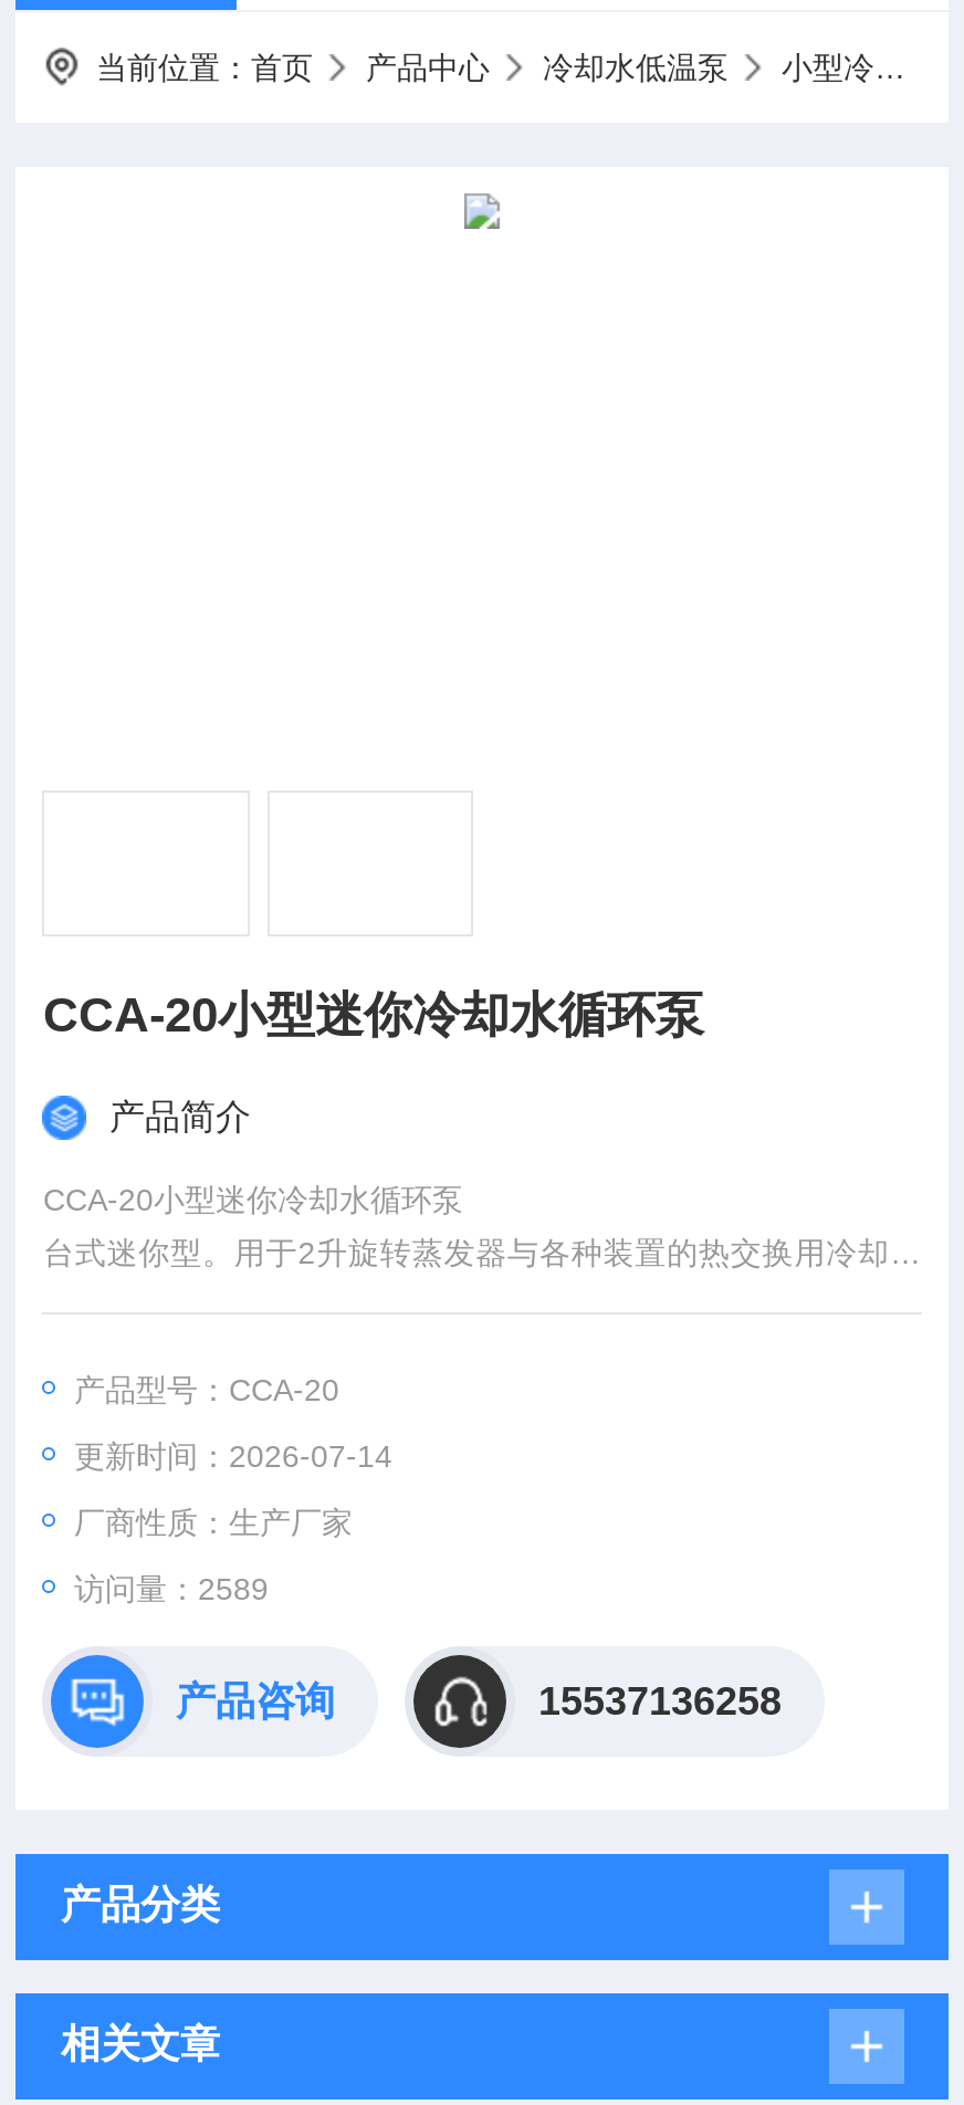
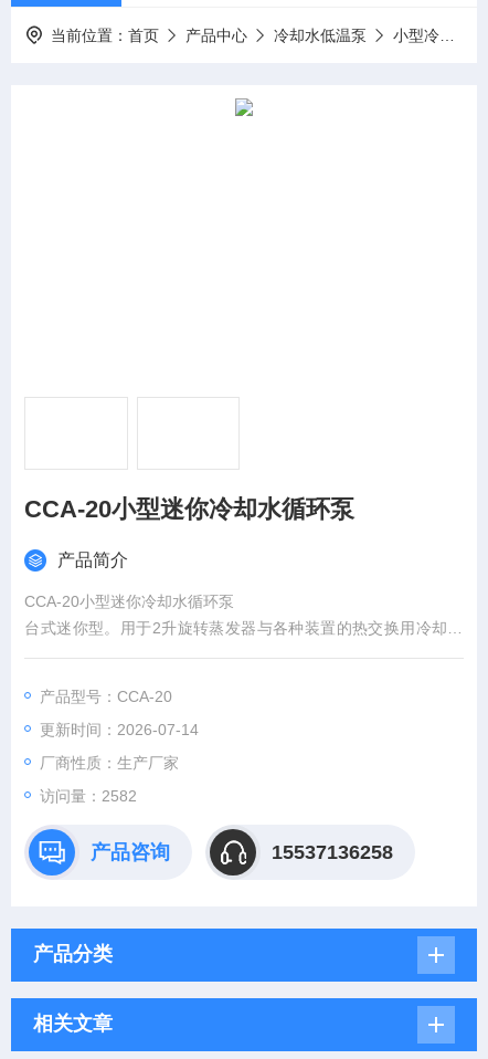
- 访问量：2589
+ 访问量：2582
